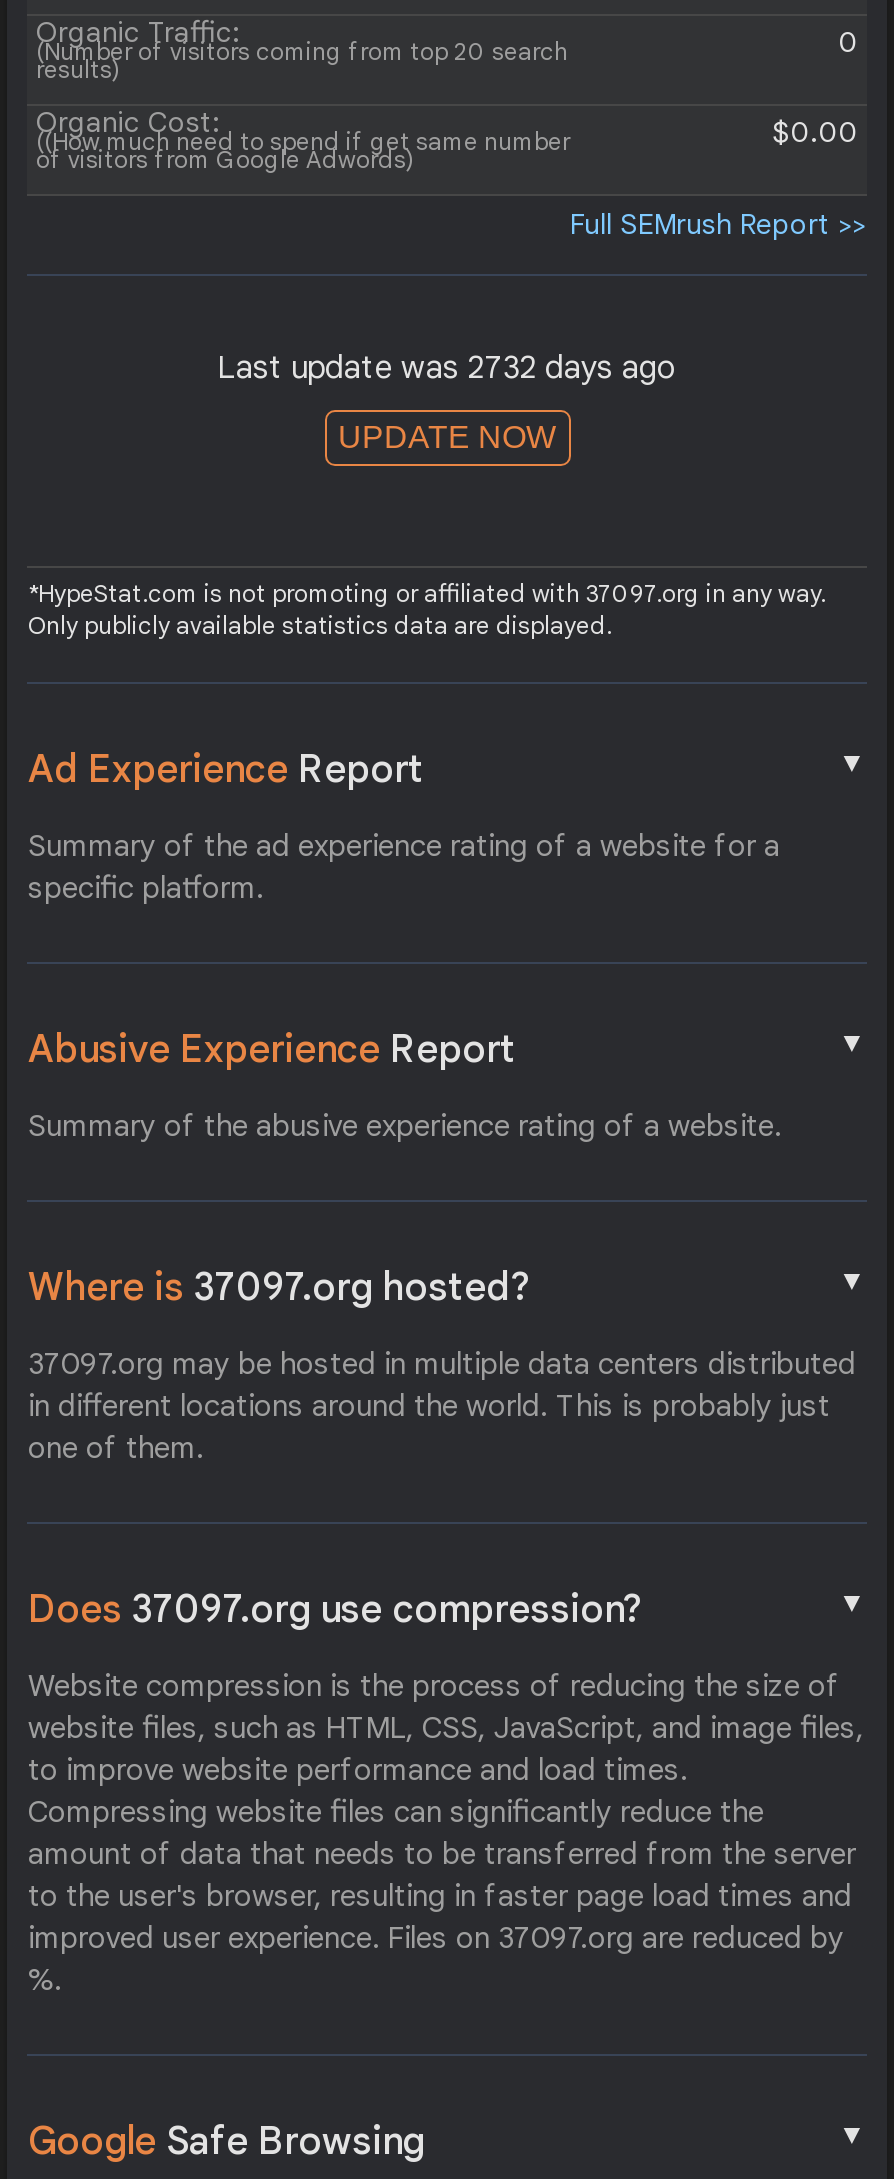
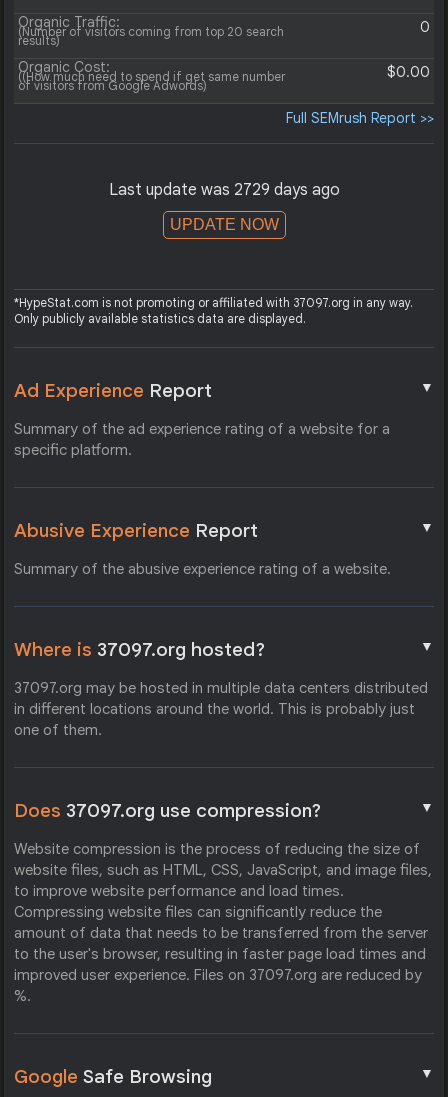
- Last update was 2732 days ago
+ Last update was 2729 days ago
